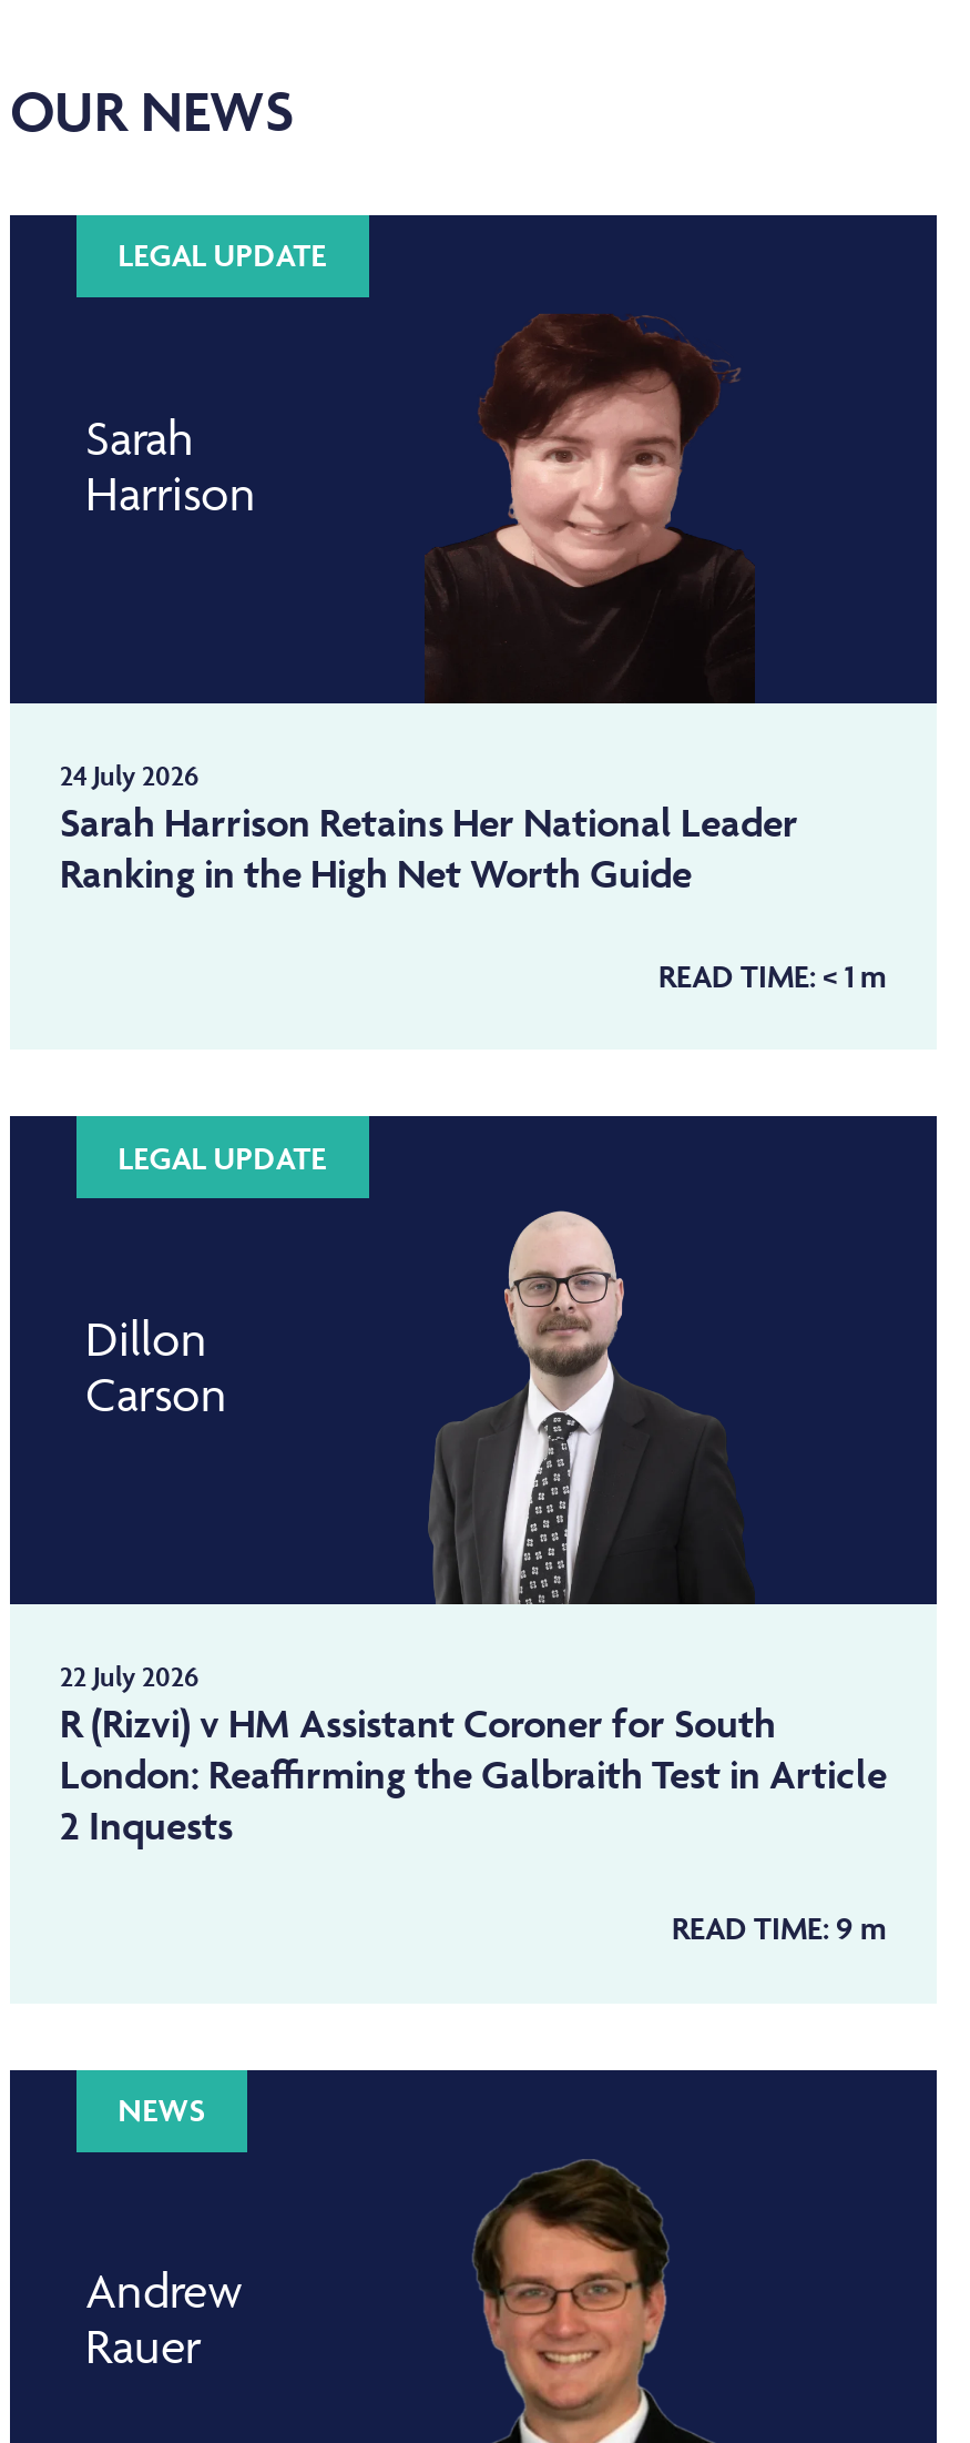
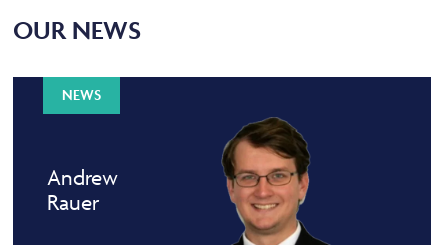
- [image]
- LEGAL UPDATE
- Sarah
- Harrison

- 24 July 2026
- Sarah Harrison Retains Her National Leader
- Ranking in the High Net Worth Guide
- READ TIME: < 1 m

- [image]
- LEGAL UPDATE
- Dillon
- Carson

- 22 July 2026
- R (Rizvi) v HM Assistant Coroner for South
- London: Reaffirming the Galbraith Test in Article
- 2 Inquests
- READ TIME: 9 m
